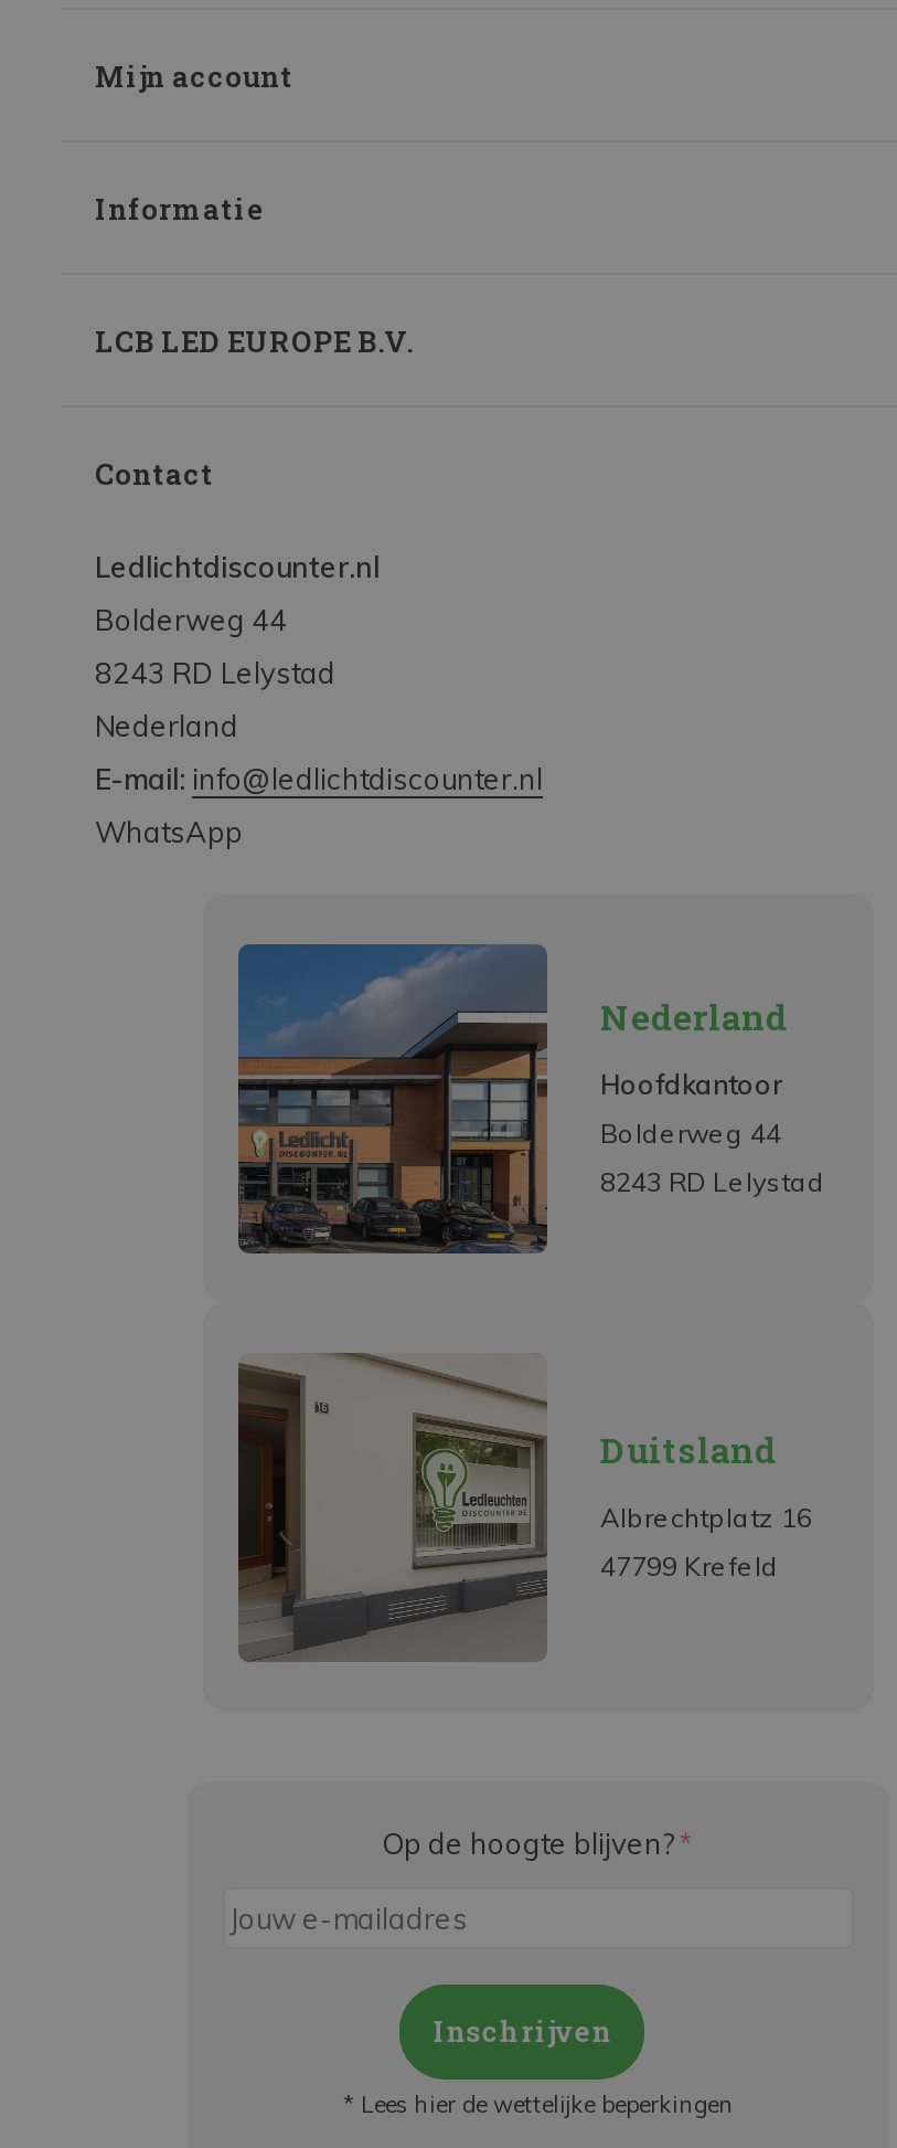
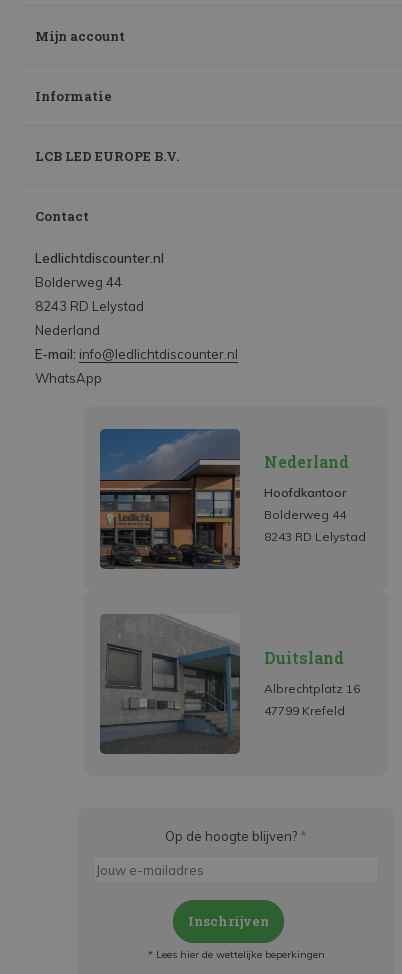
- [image]
+ [image]
